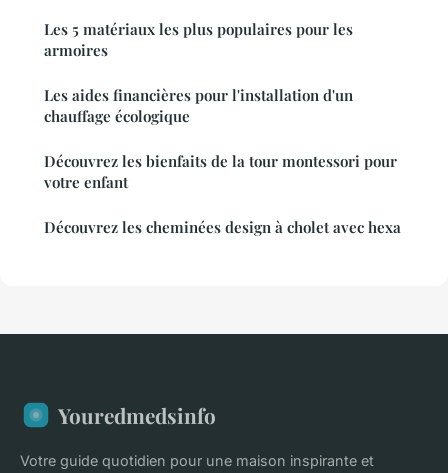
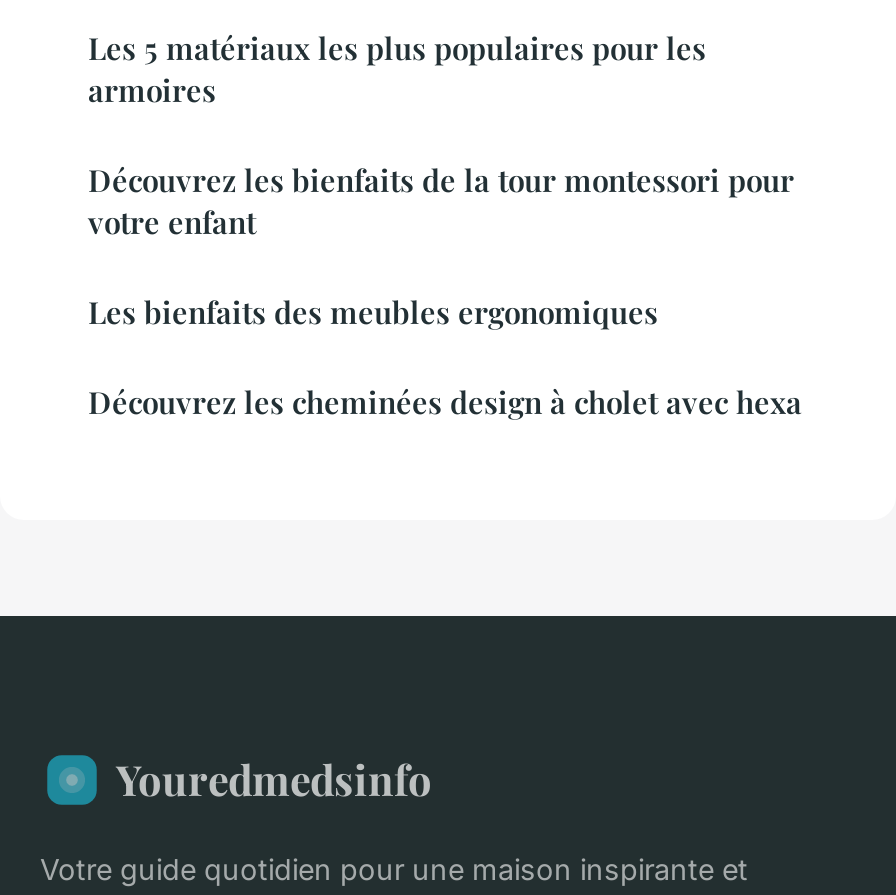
- Les aides financières pour l'installation d'un
- chauffage écologique

moved up: Découvrez les bienfaits de la tour montessori pour | votre enfant

+ Les bienfaits des meubles ergonomiques
